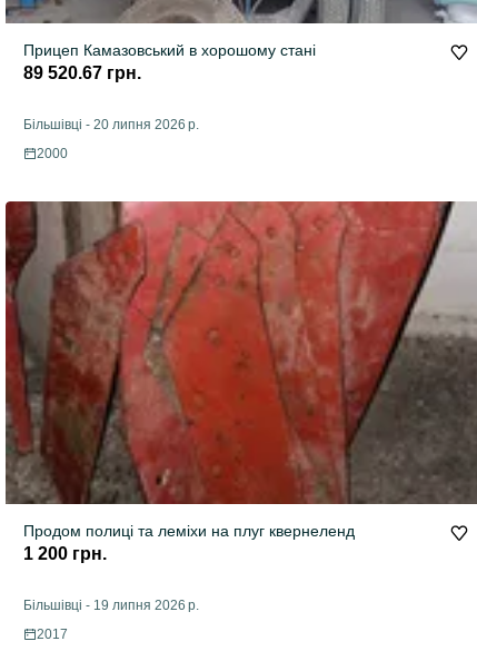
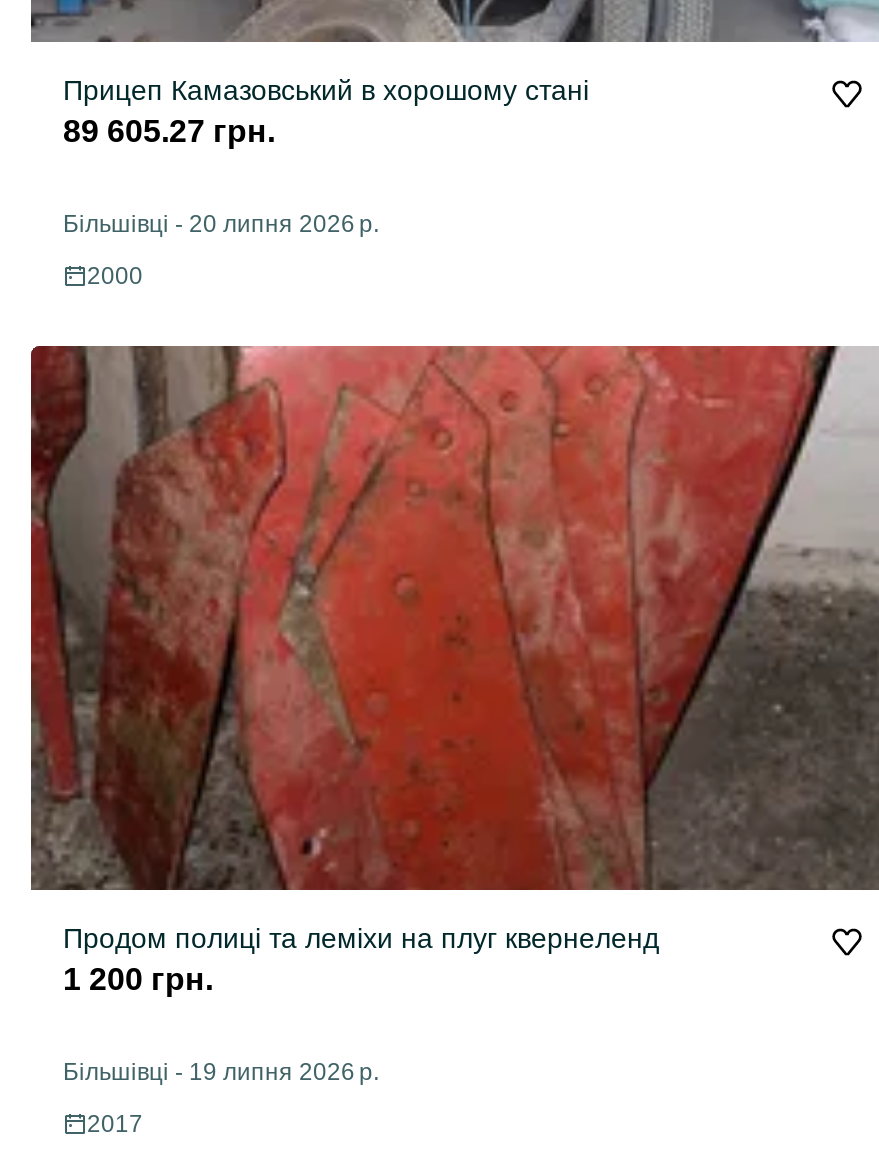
- 89 520.67 грн.
+ 89 605.27 грн.
